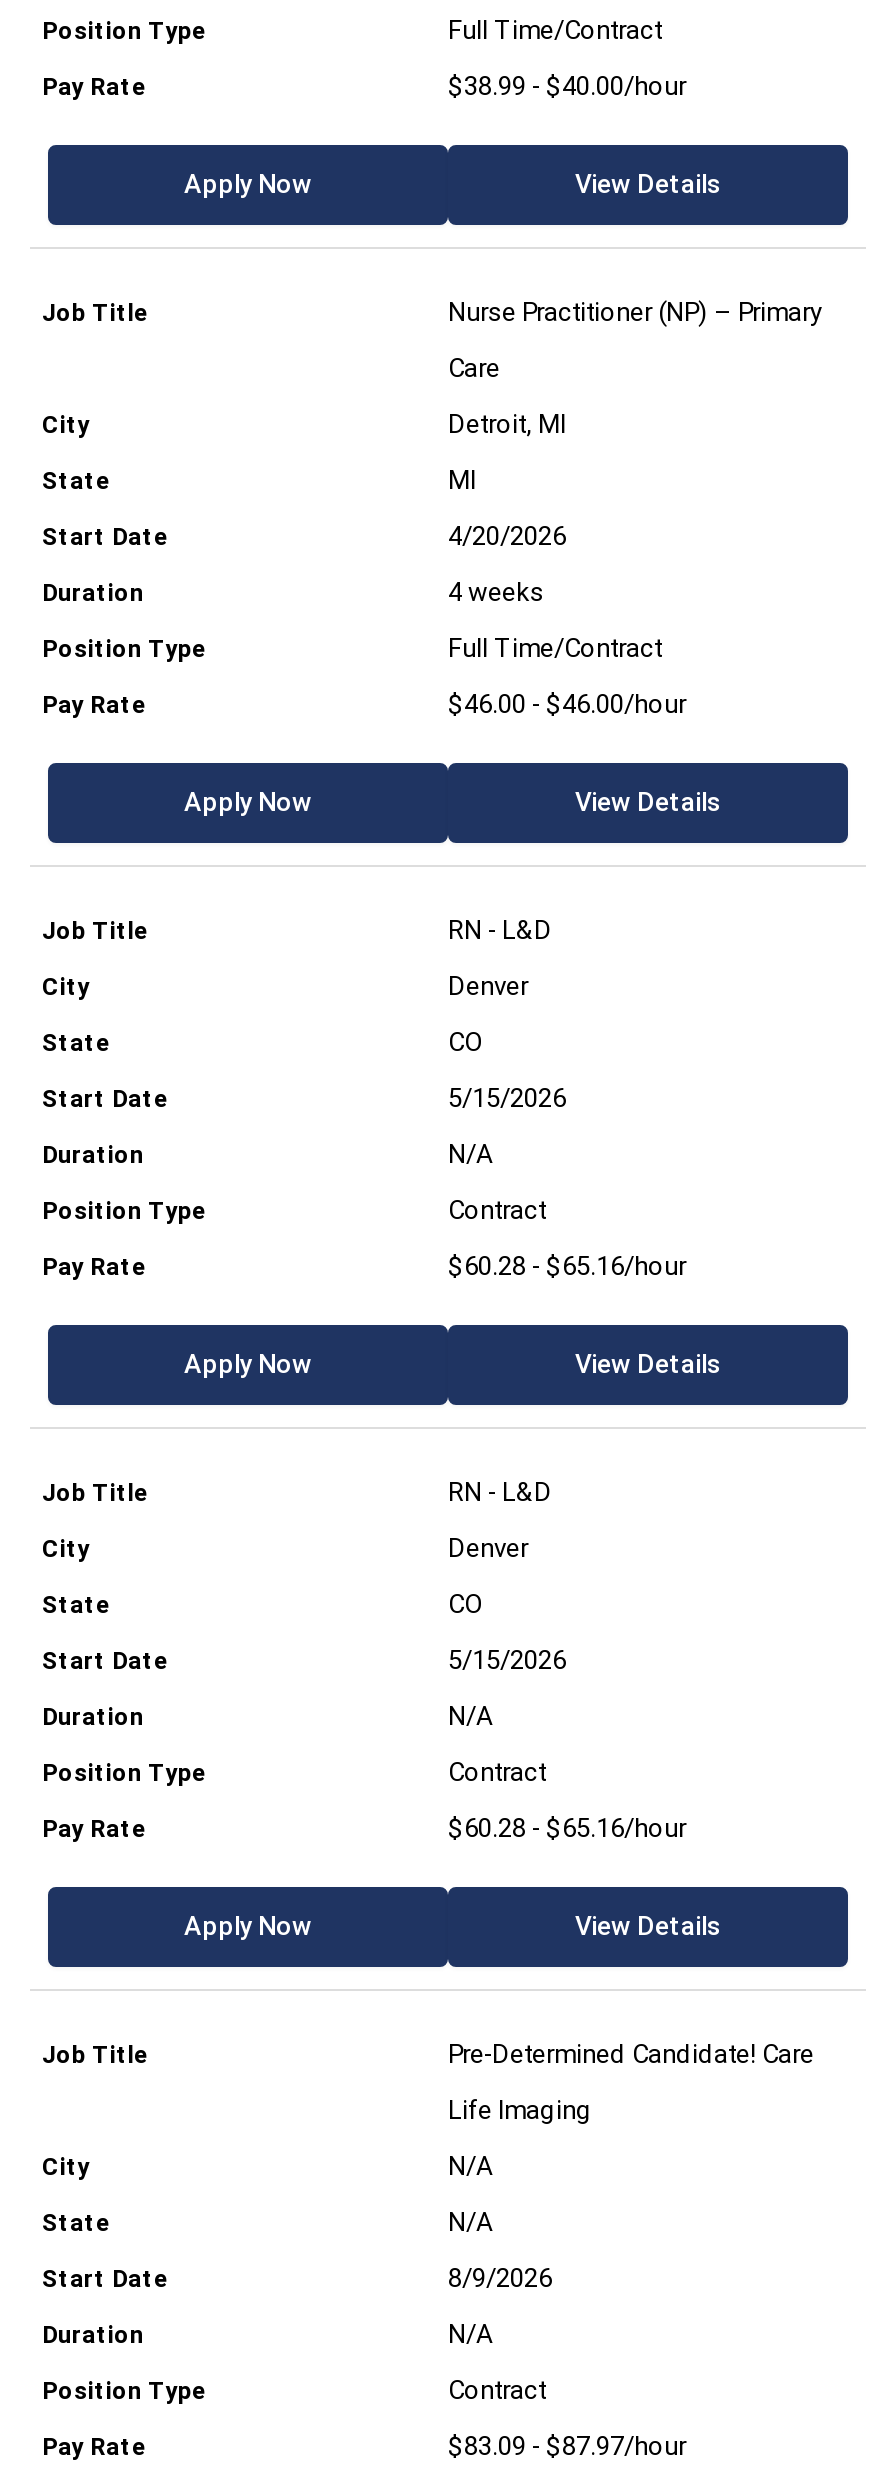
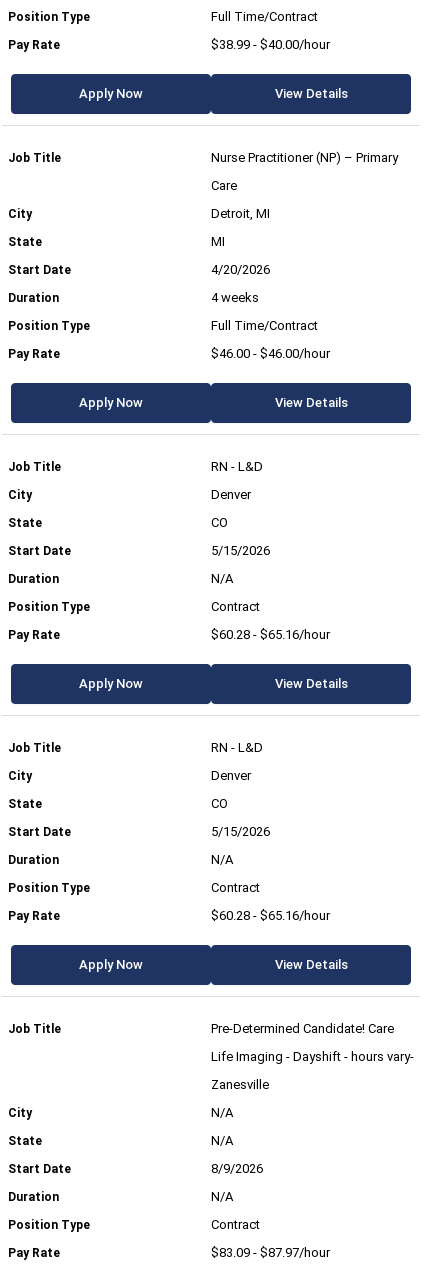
- Life Imaging
+ Life Imaging - Dayshift - hours vary-
+ Zanesville
